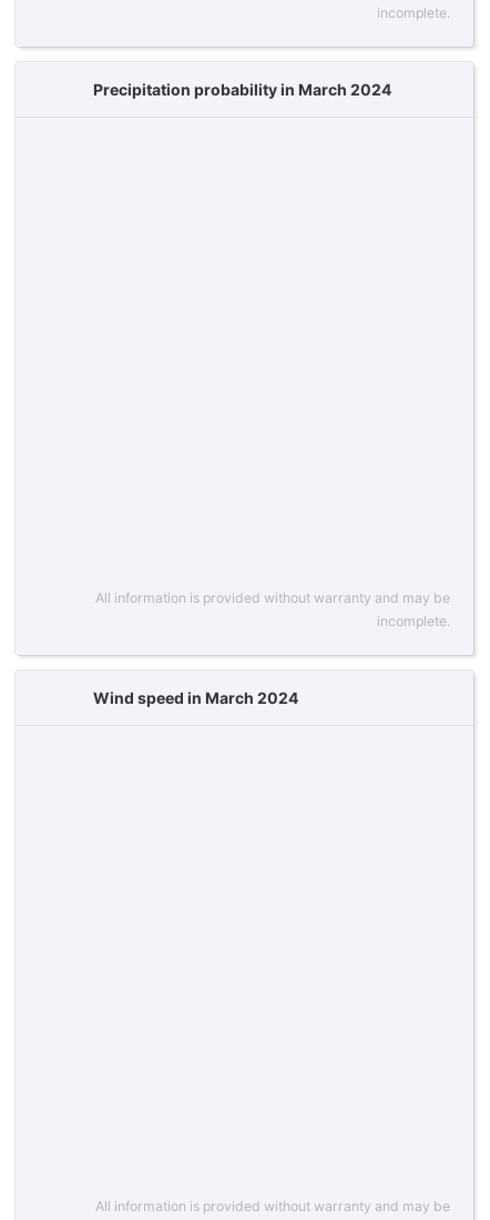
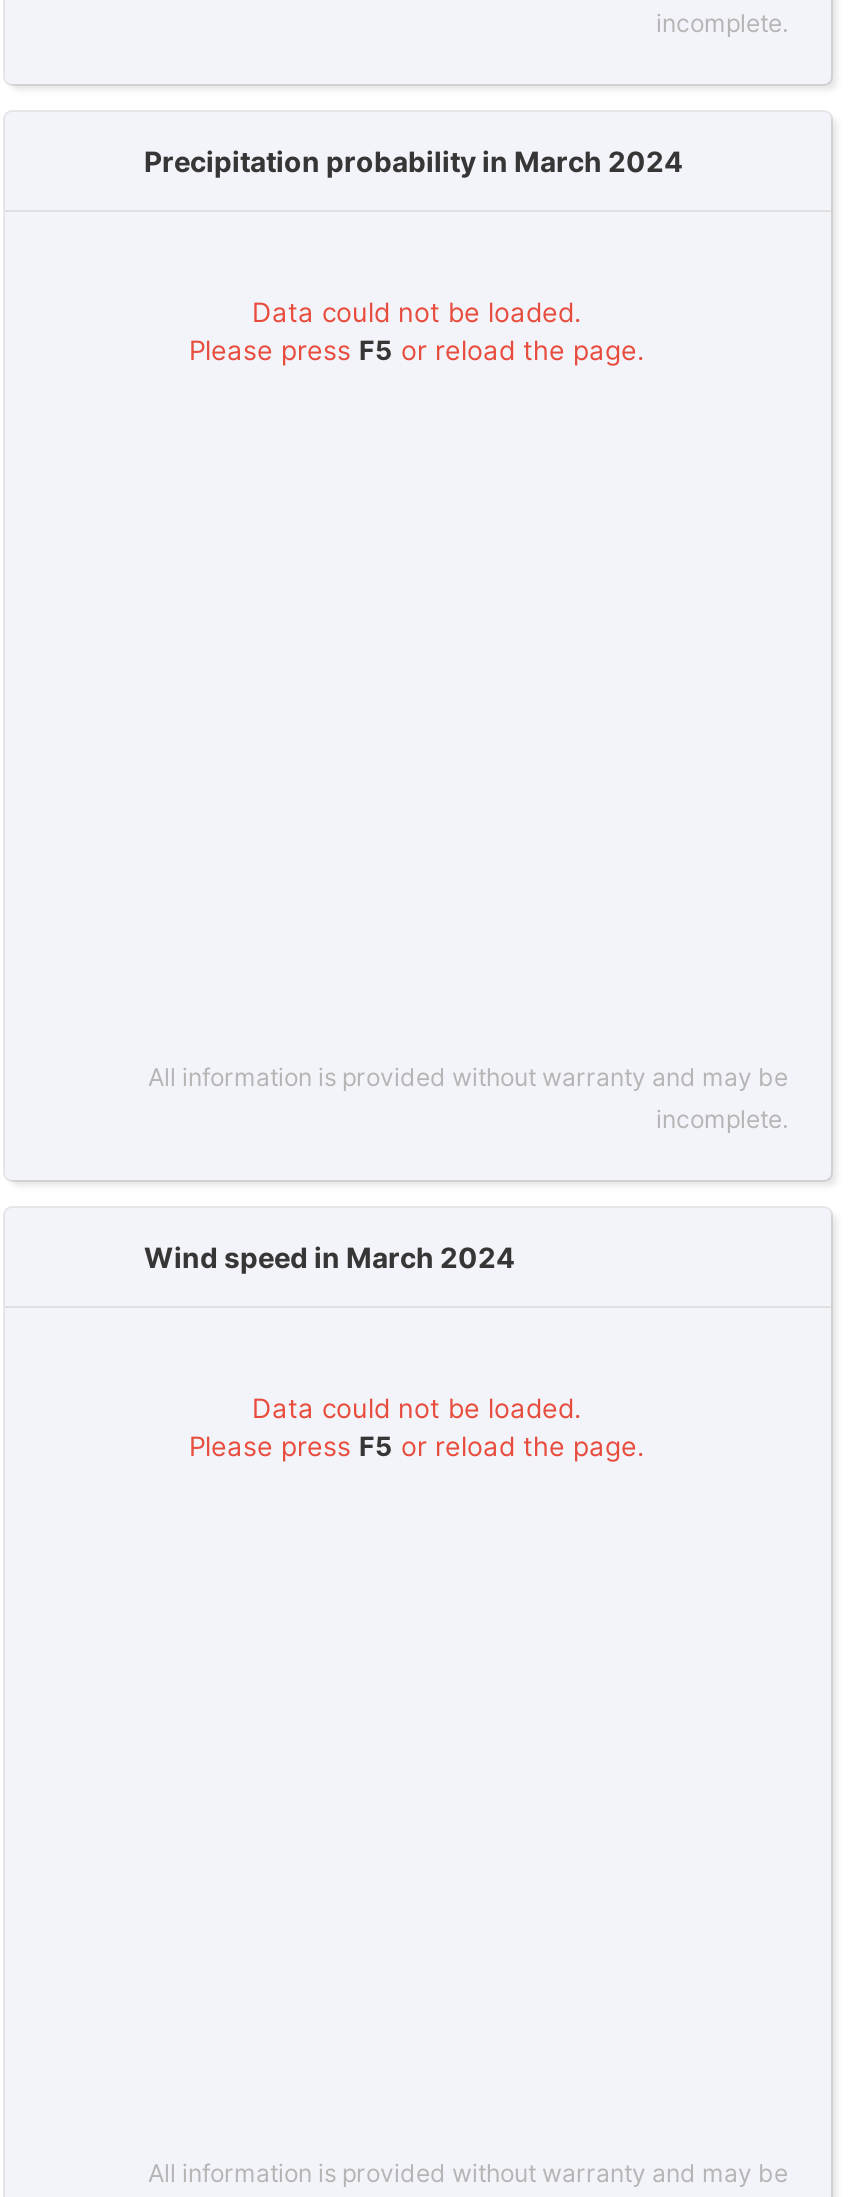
+ Data could not be loaded.
+ Please press F5 or reload the page.

+ Data could not be loaded.
+ Please press F5 or reload the page.
